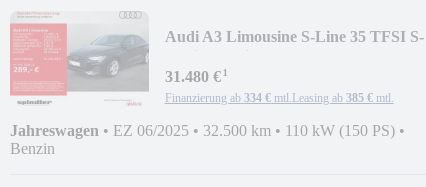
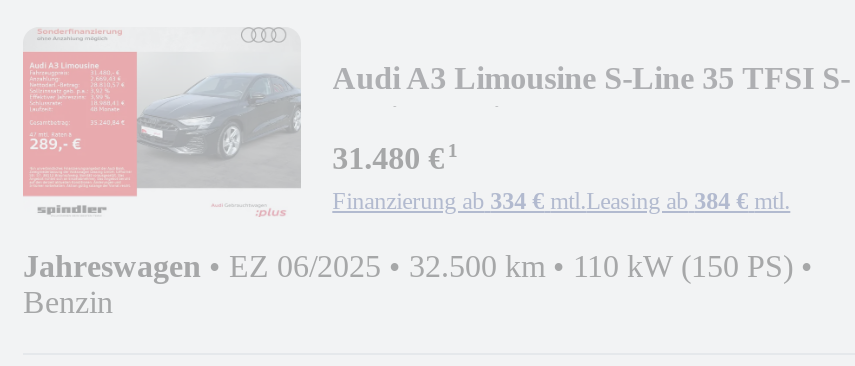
- Finanzierung ab 334 € mtl.Leasing ab 385 € mtl.
+ Finanzierung ab 334 € mtl.Leasing ab 384 € mtl.
